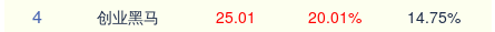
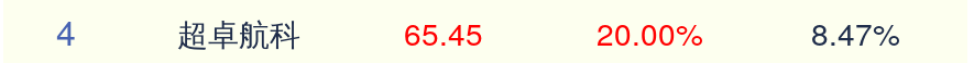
- 创业黑马
- 25.01
- 20.01%
- 14.75%
+ 超卓航科
+ 65.45
+ 20.00%
+ 8.47%
